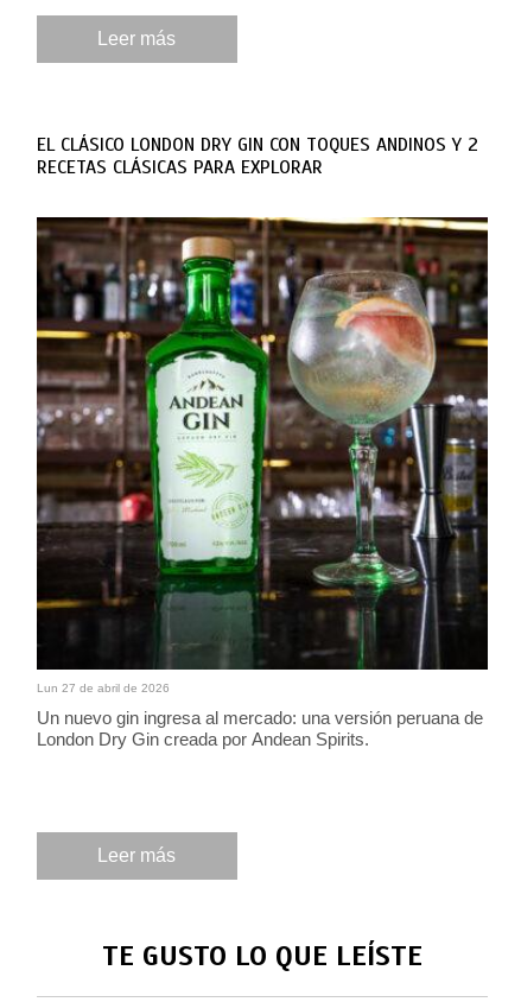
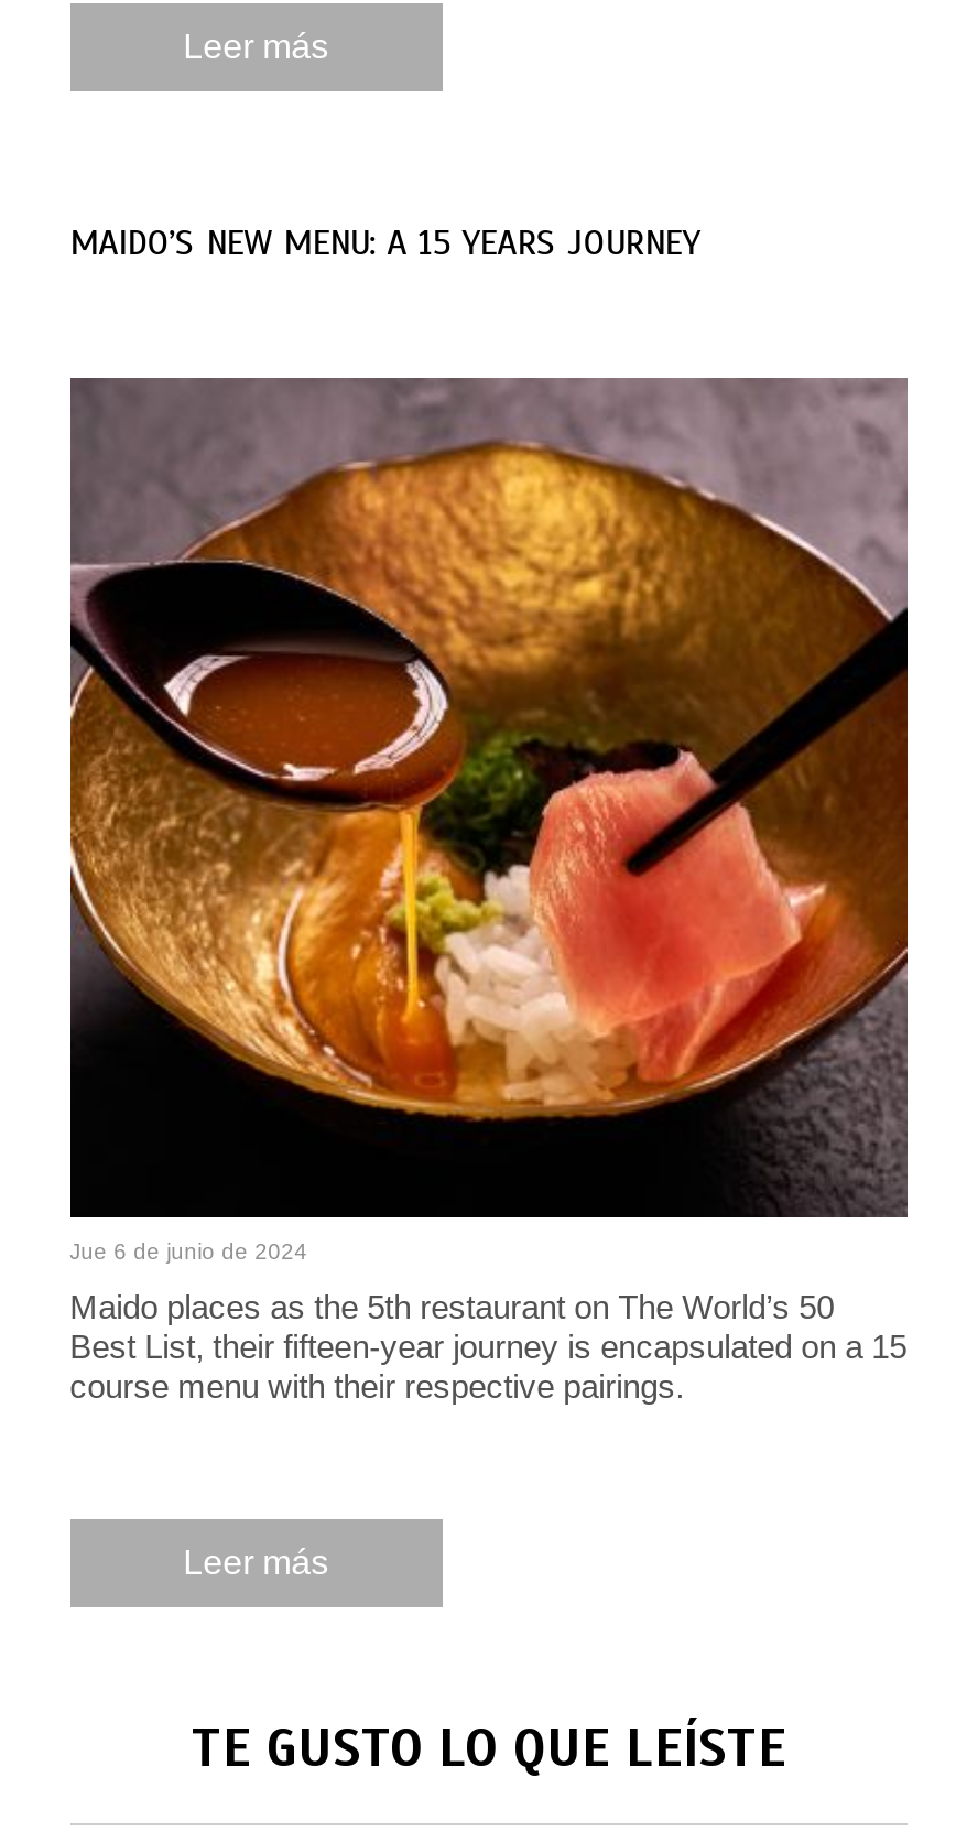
- EL CLÁSICO LONDON DRY GIN CON TOQUES ANDINOS Y 2
- RECETAS CLÁSICAS PARA EXPLORAR
+ MAIDO’S NEW MENU: A 15 YEARS JOURNEY

- [image]
- Lun 27 de abril de 2026
+ [image]
+ Jue 6 de junio de 2024

- Un nuevo gin ingresa al mercado: una versión peruana de
- London Dry Gin creada por Andean Spirits.
+ Maido places as the 5th restaurant on The World’s 50
+ Best List, their fifteen-year journey is encapsulated on a 15
+ course menu with their respective pairings.
